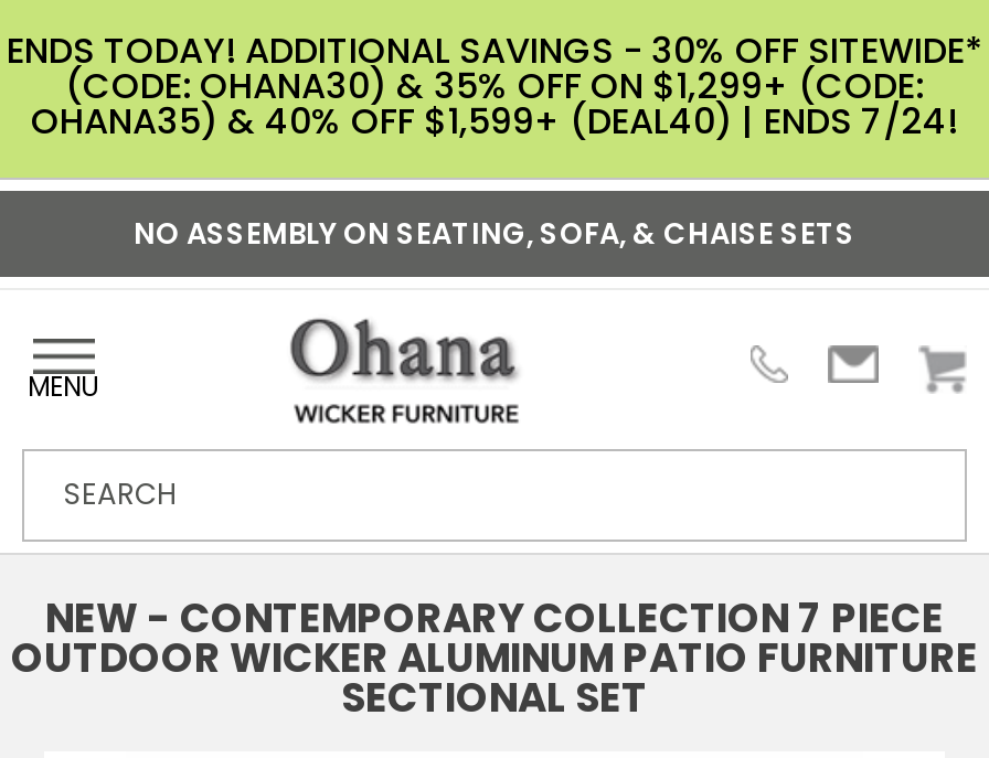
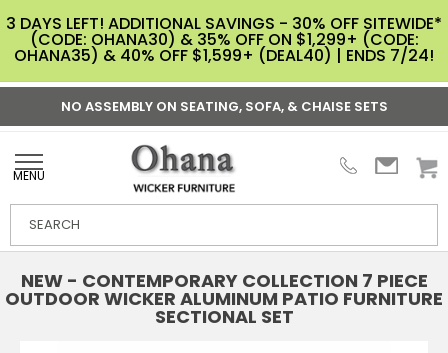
- ENDS TODAY! ADDITIONAL SAVINGS - 30% OFF SITEWIDE*
+ 3 DAYS LEFT! ADDITIONAL SAVINGS - 30% OFF SITEWIDE*
